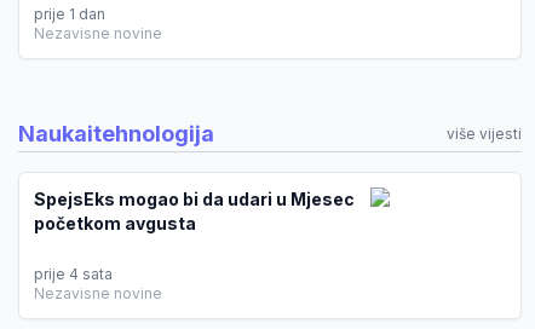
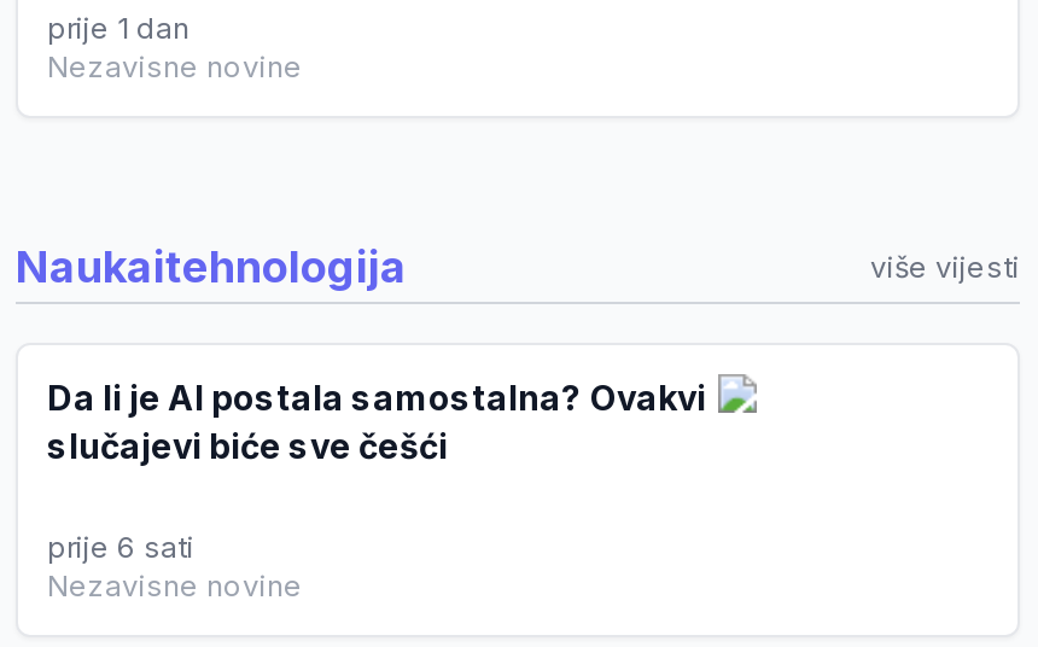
- SpejsEks mogao bi da udari u Mjesec
- početkom avgusta
+ Da li je AI postala samostalna? Ovakvi
+ slučajevi biće sve češći

- prije 4 sata
+ prije 6 sati
